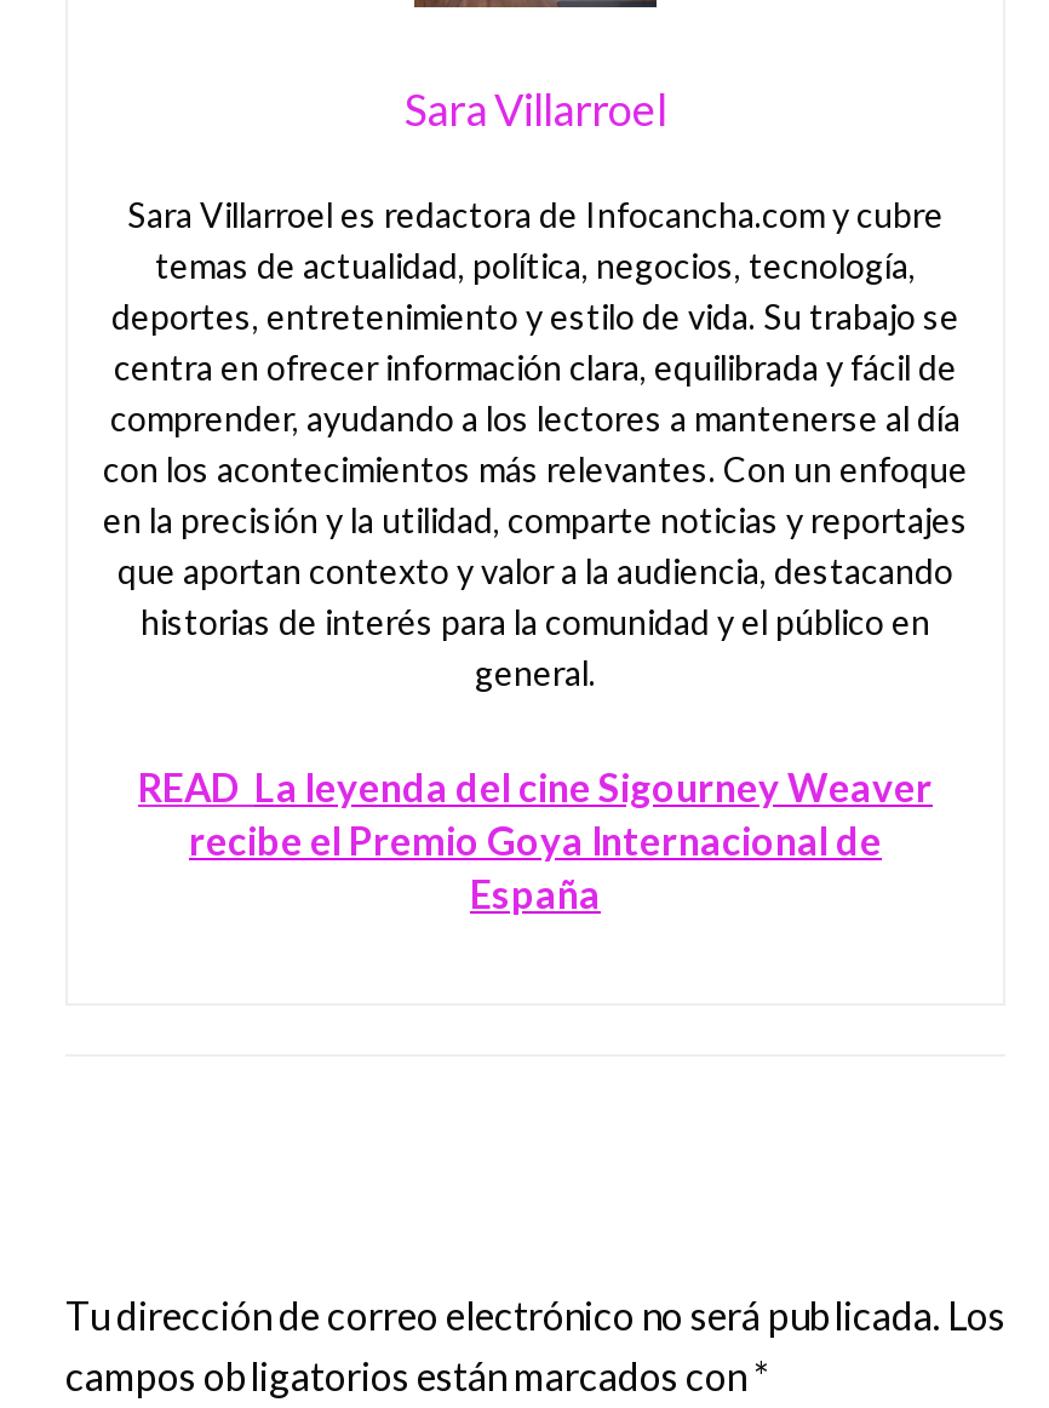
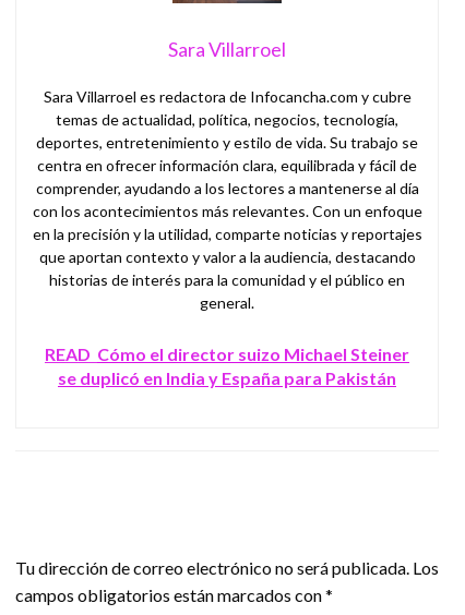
- READ La leyenda del cine Sigourney Weaver
- recibe el Premio Goya Internacional de
- España
+ READ Cómo el director suizo Michael Steiner
+ se duplicó en India y España para Pakistán
